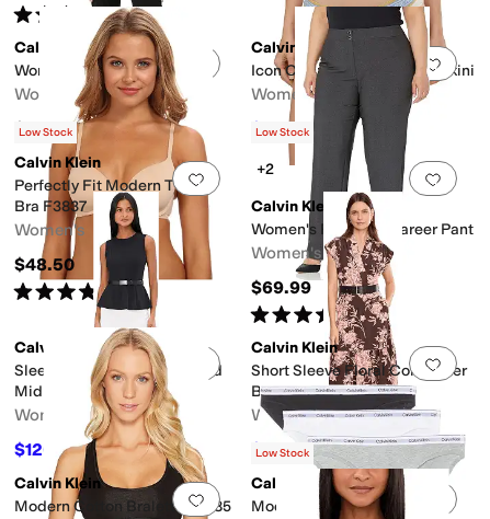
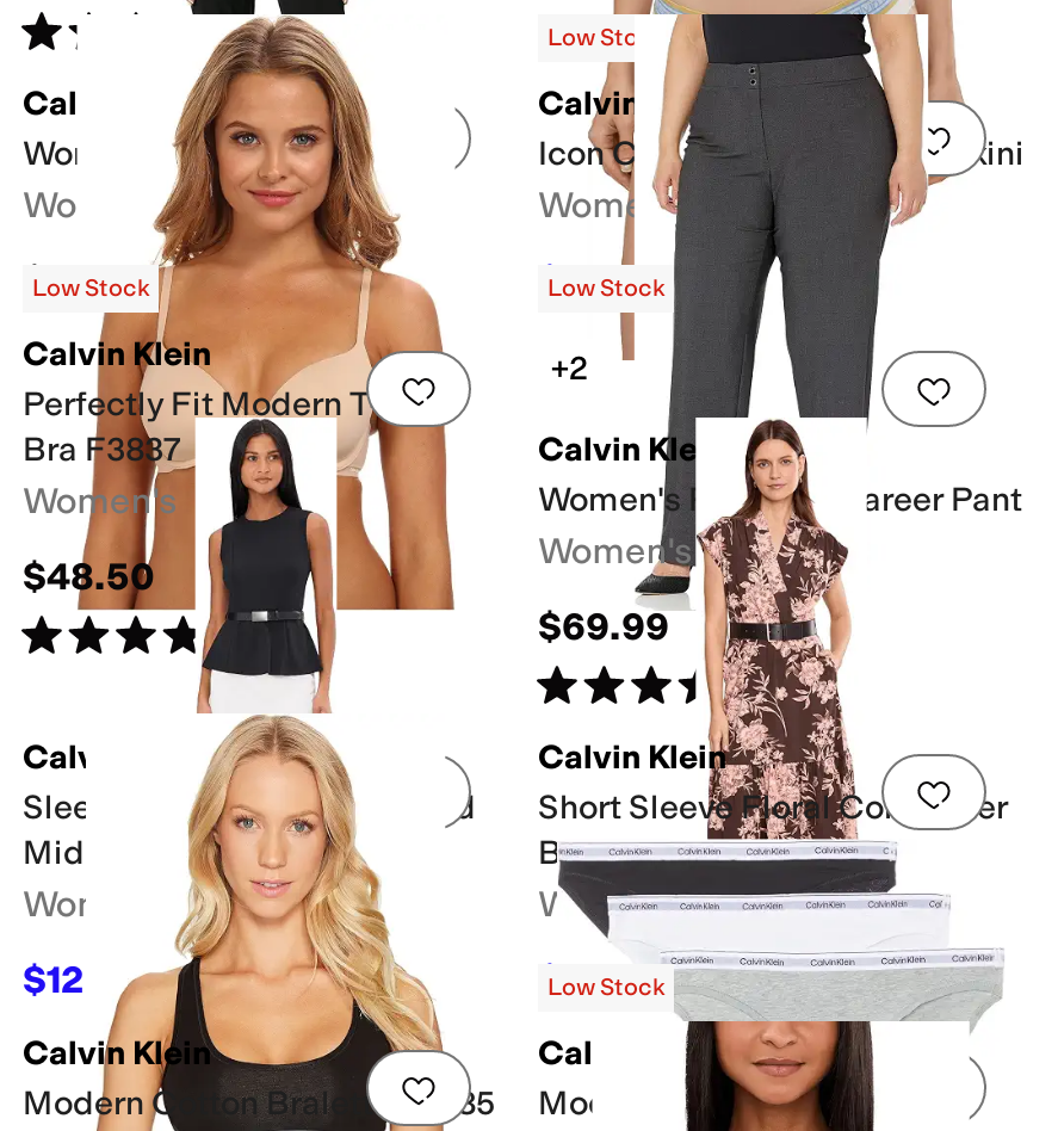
+ Low Stock
